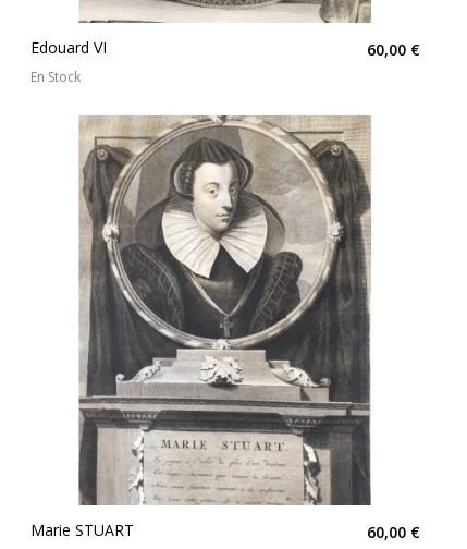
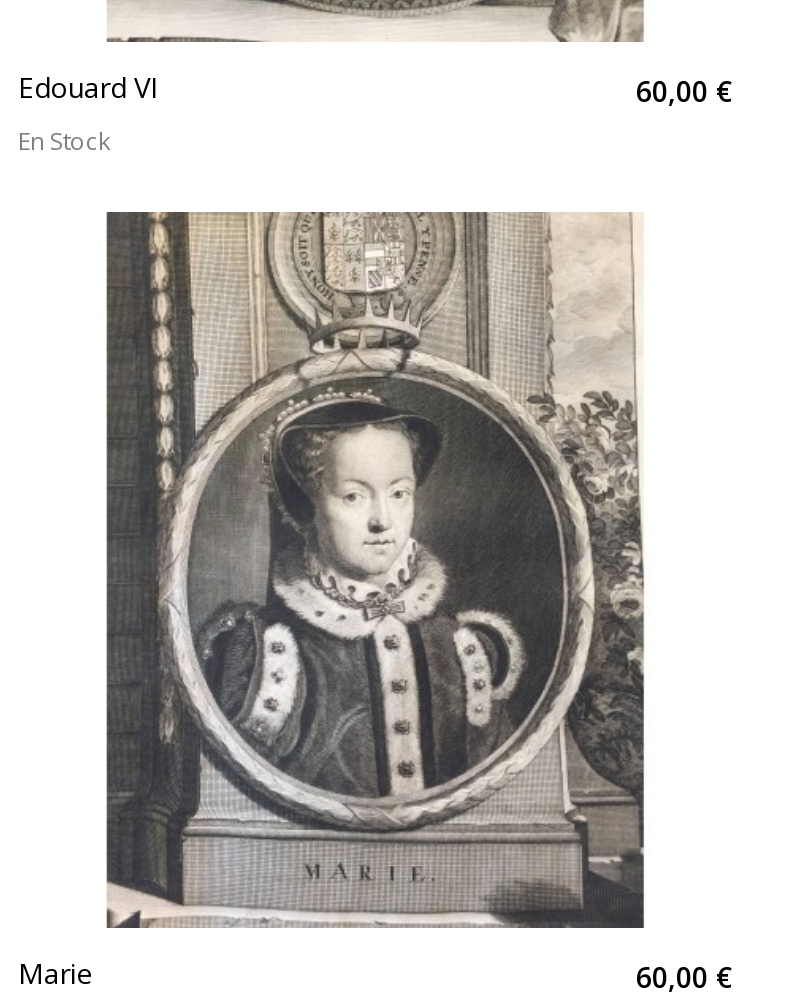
- [image]
- Marie STUART
+ [image]
+ Marie
